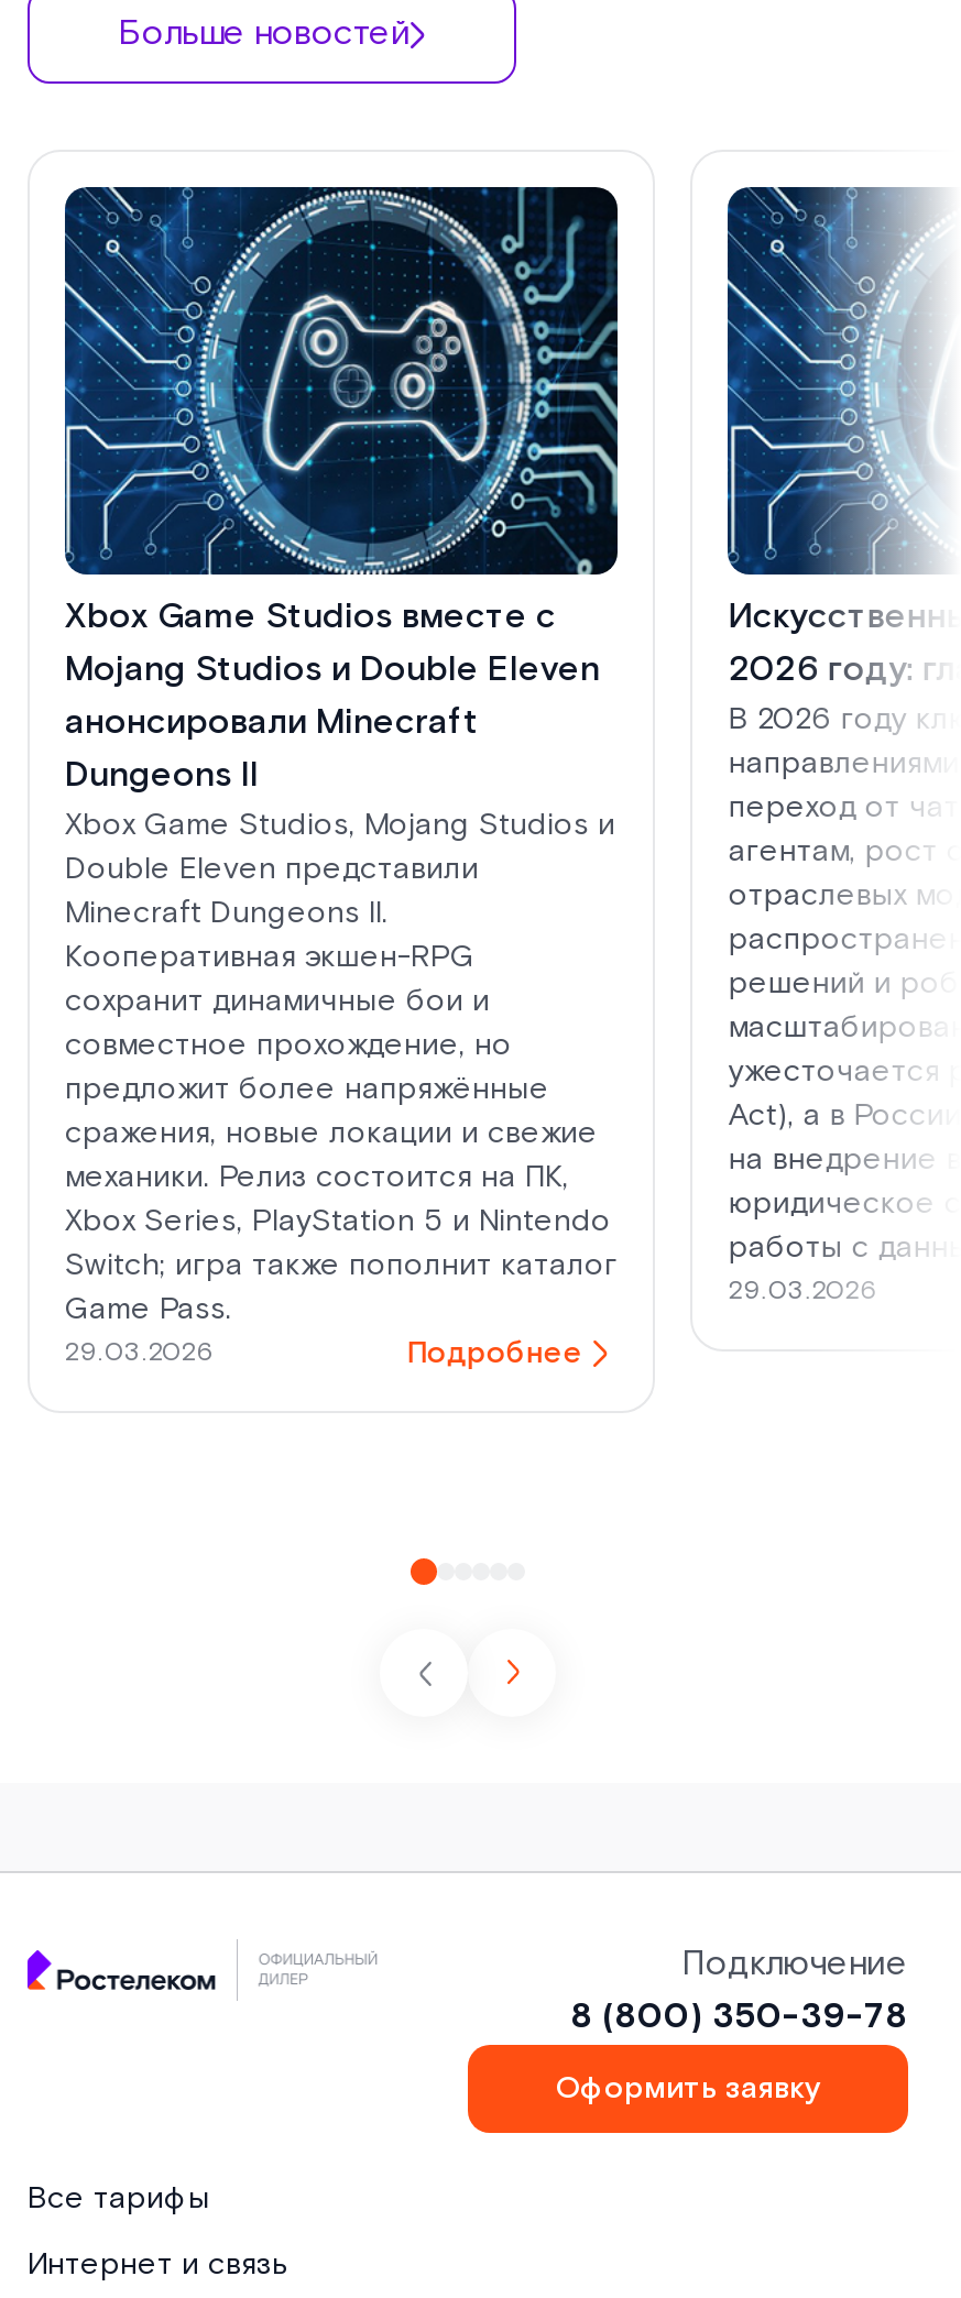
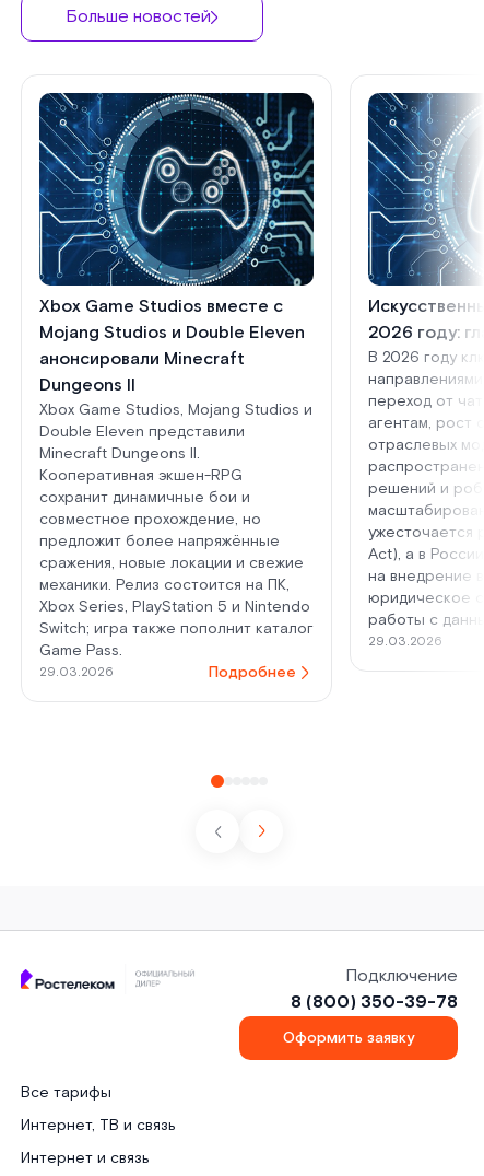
+ Интернет, ТВ и связь
